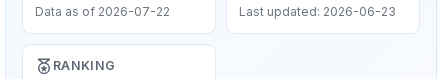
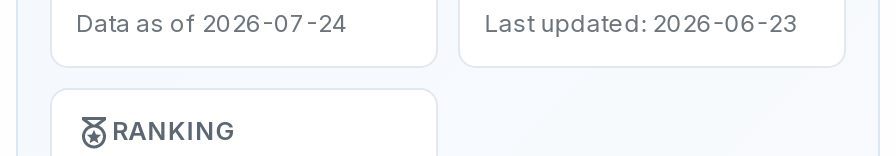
- Data as of 2026-07-22
+ Data as of 2026-07-24
